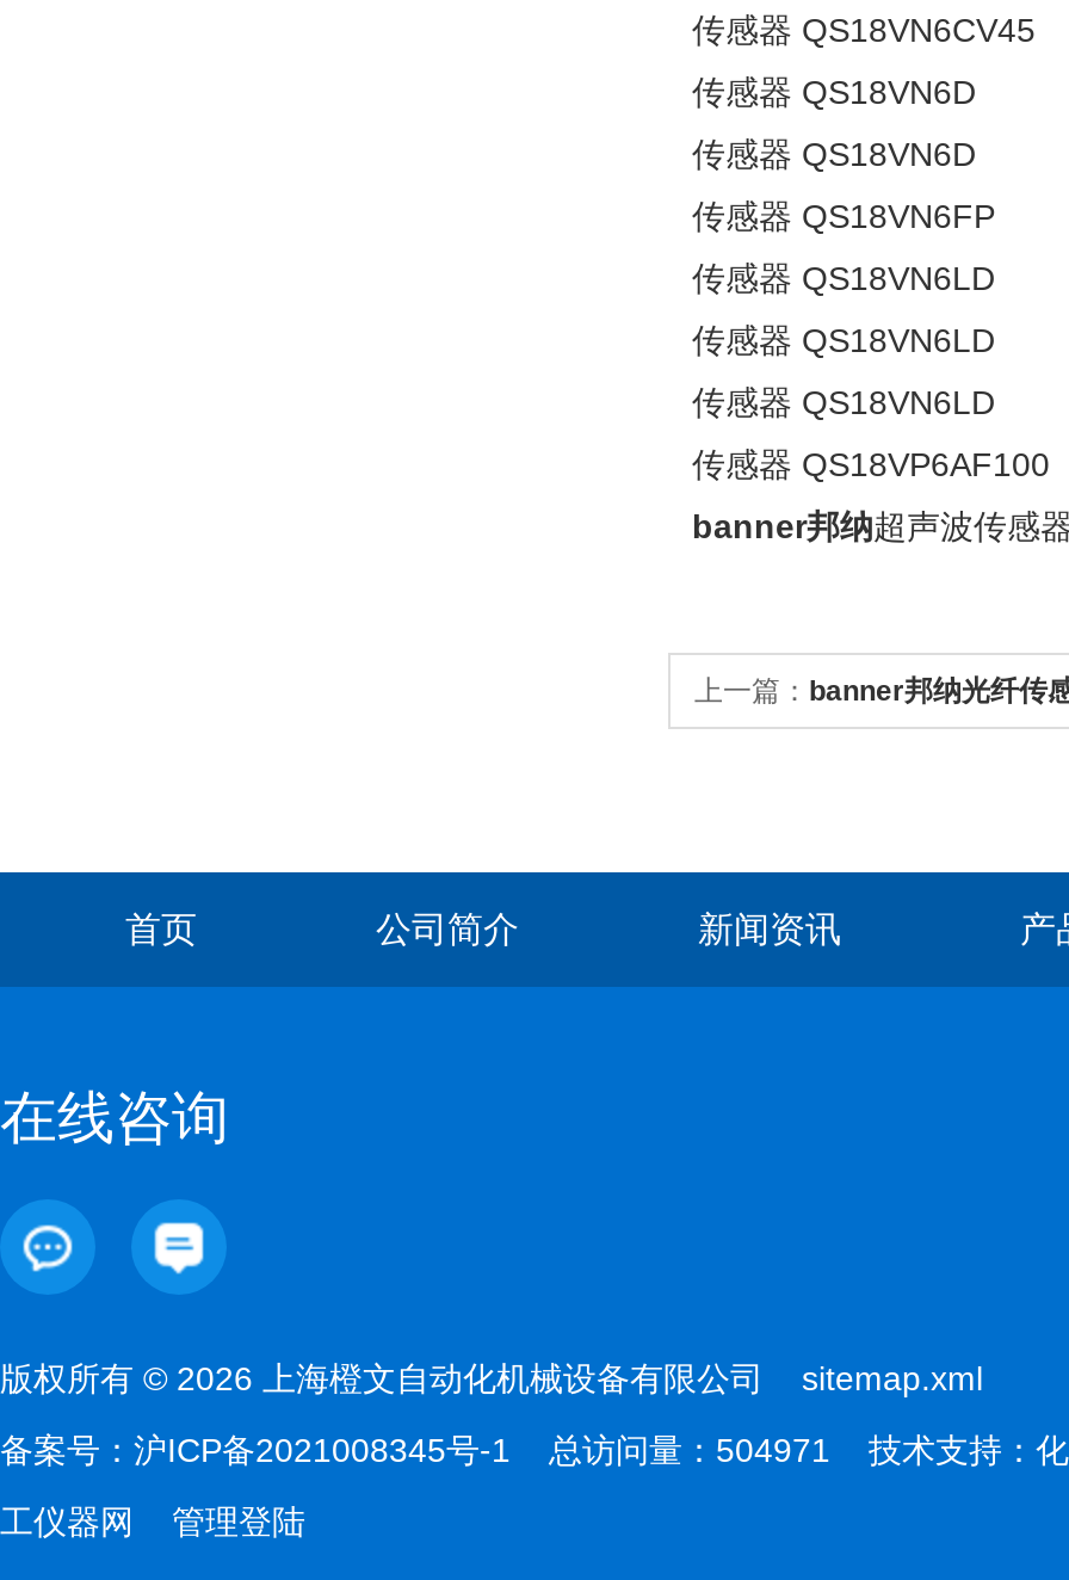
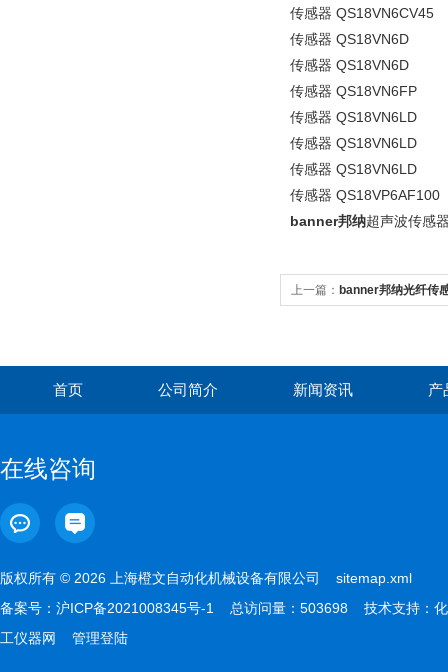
- 备案号：沪ICP备2021008345号-1总访问量：504971 技术支持：化
+ 备案号：沪ICP备2021008345号-1总访问量：503698 技术支持：化
